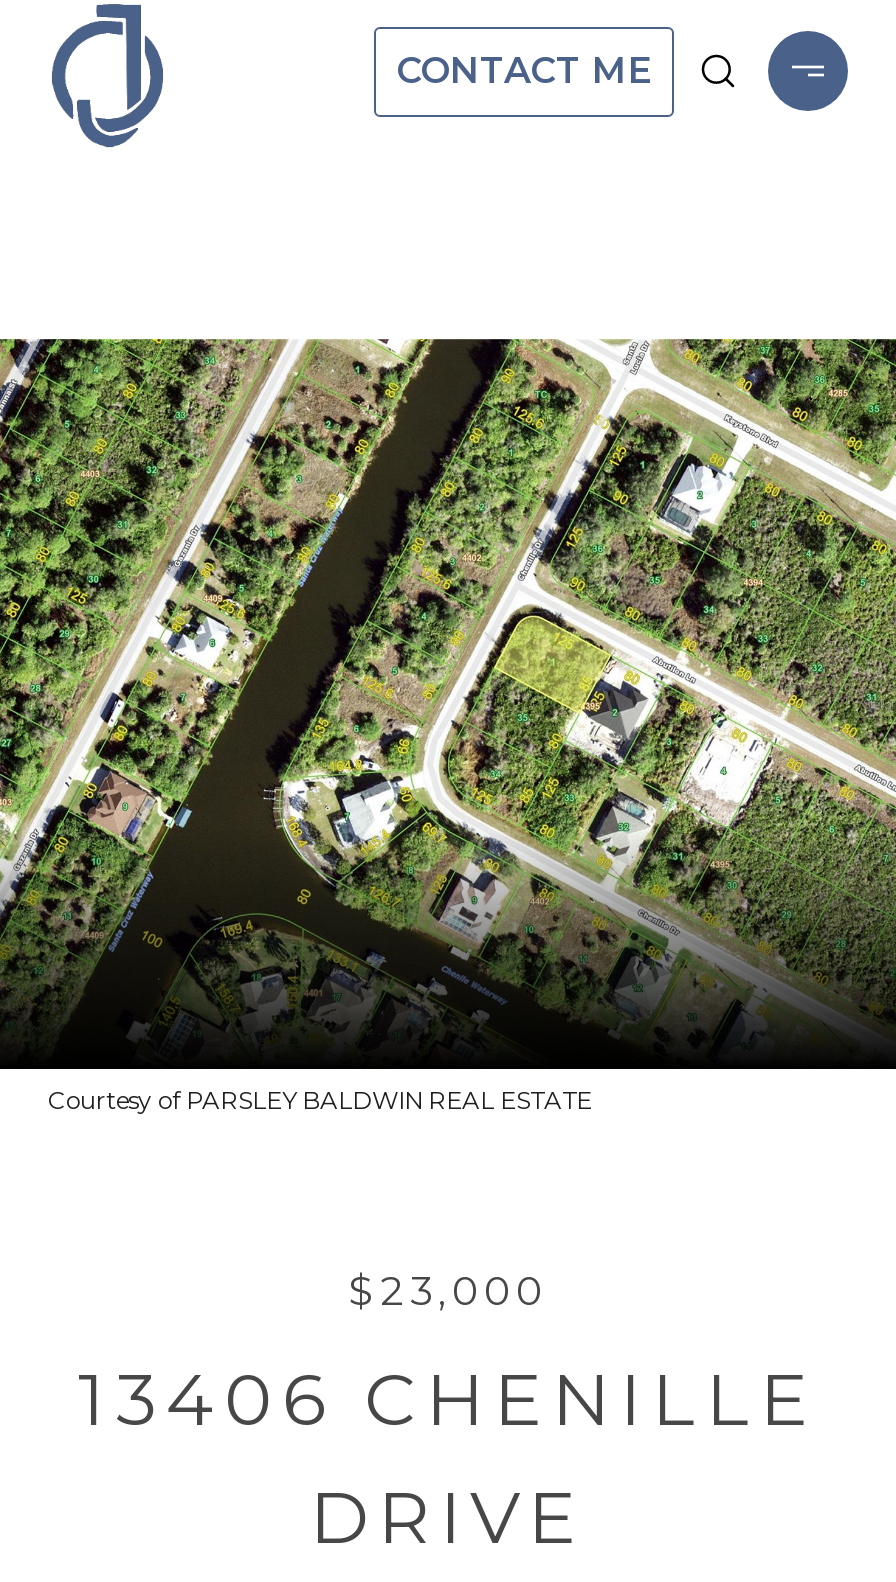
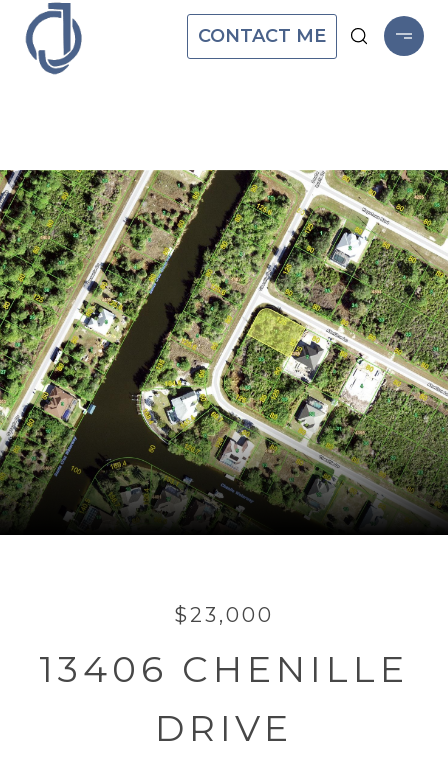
- Courtesy of PARSLEY BALDWIN REAL ESTATE
